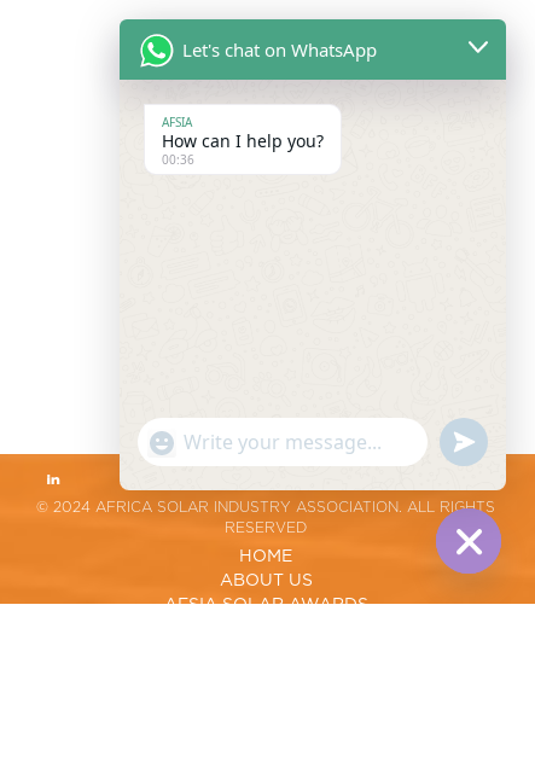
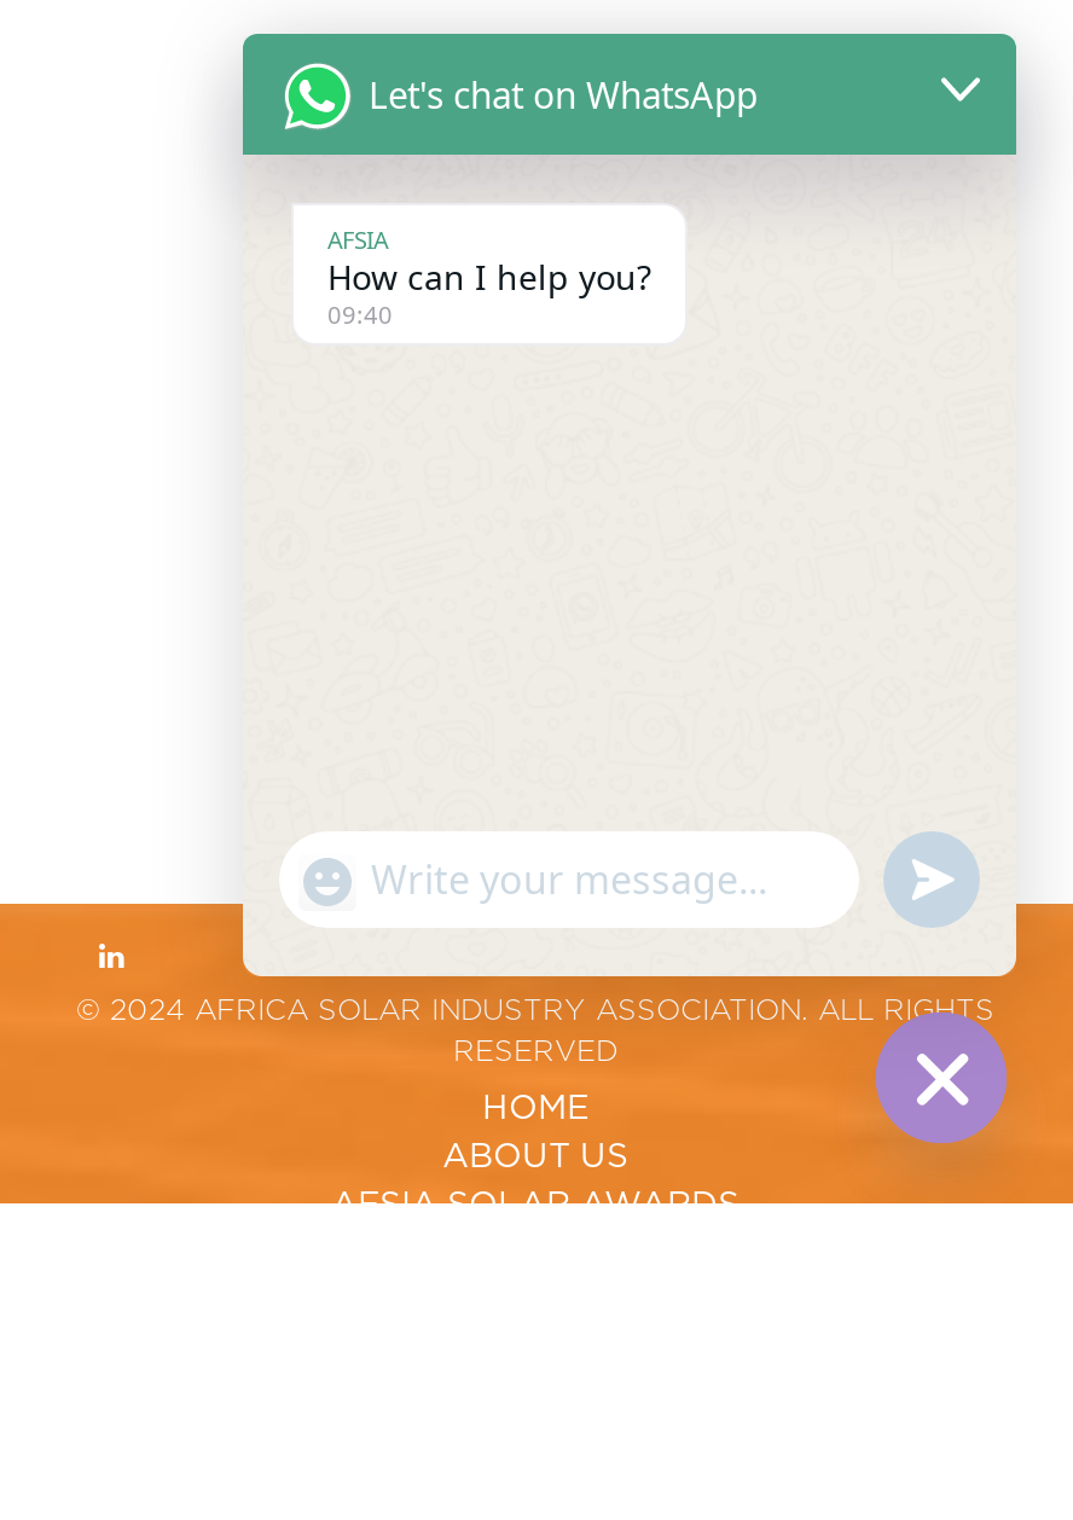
- 00:36
+ 09:40
